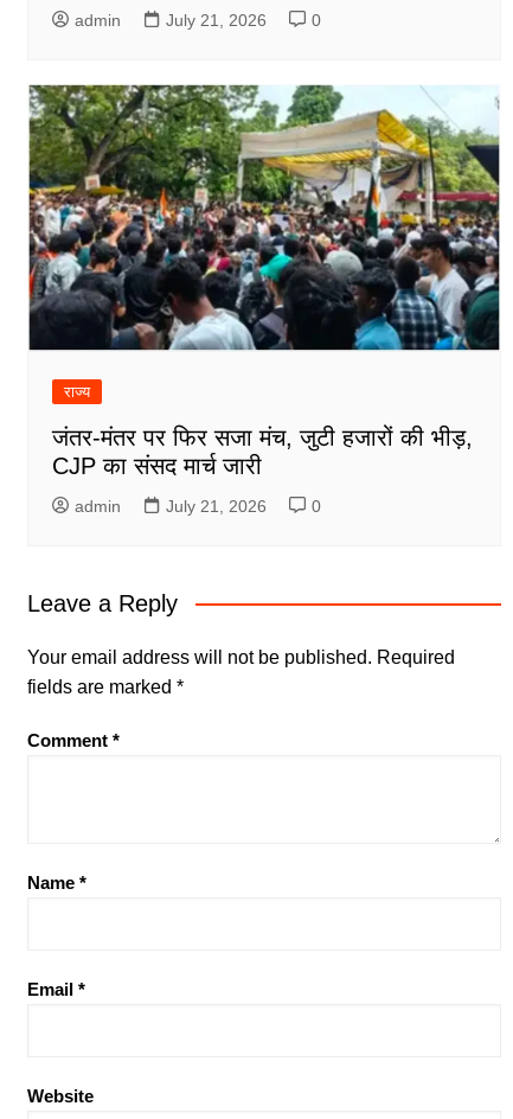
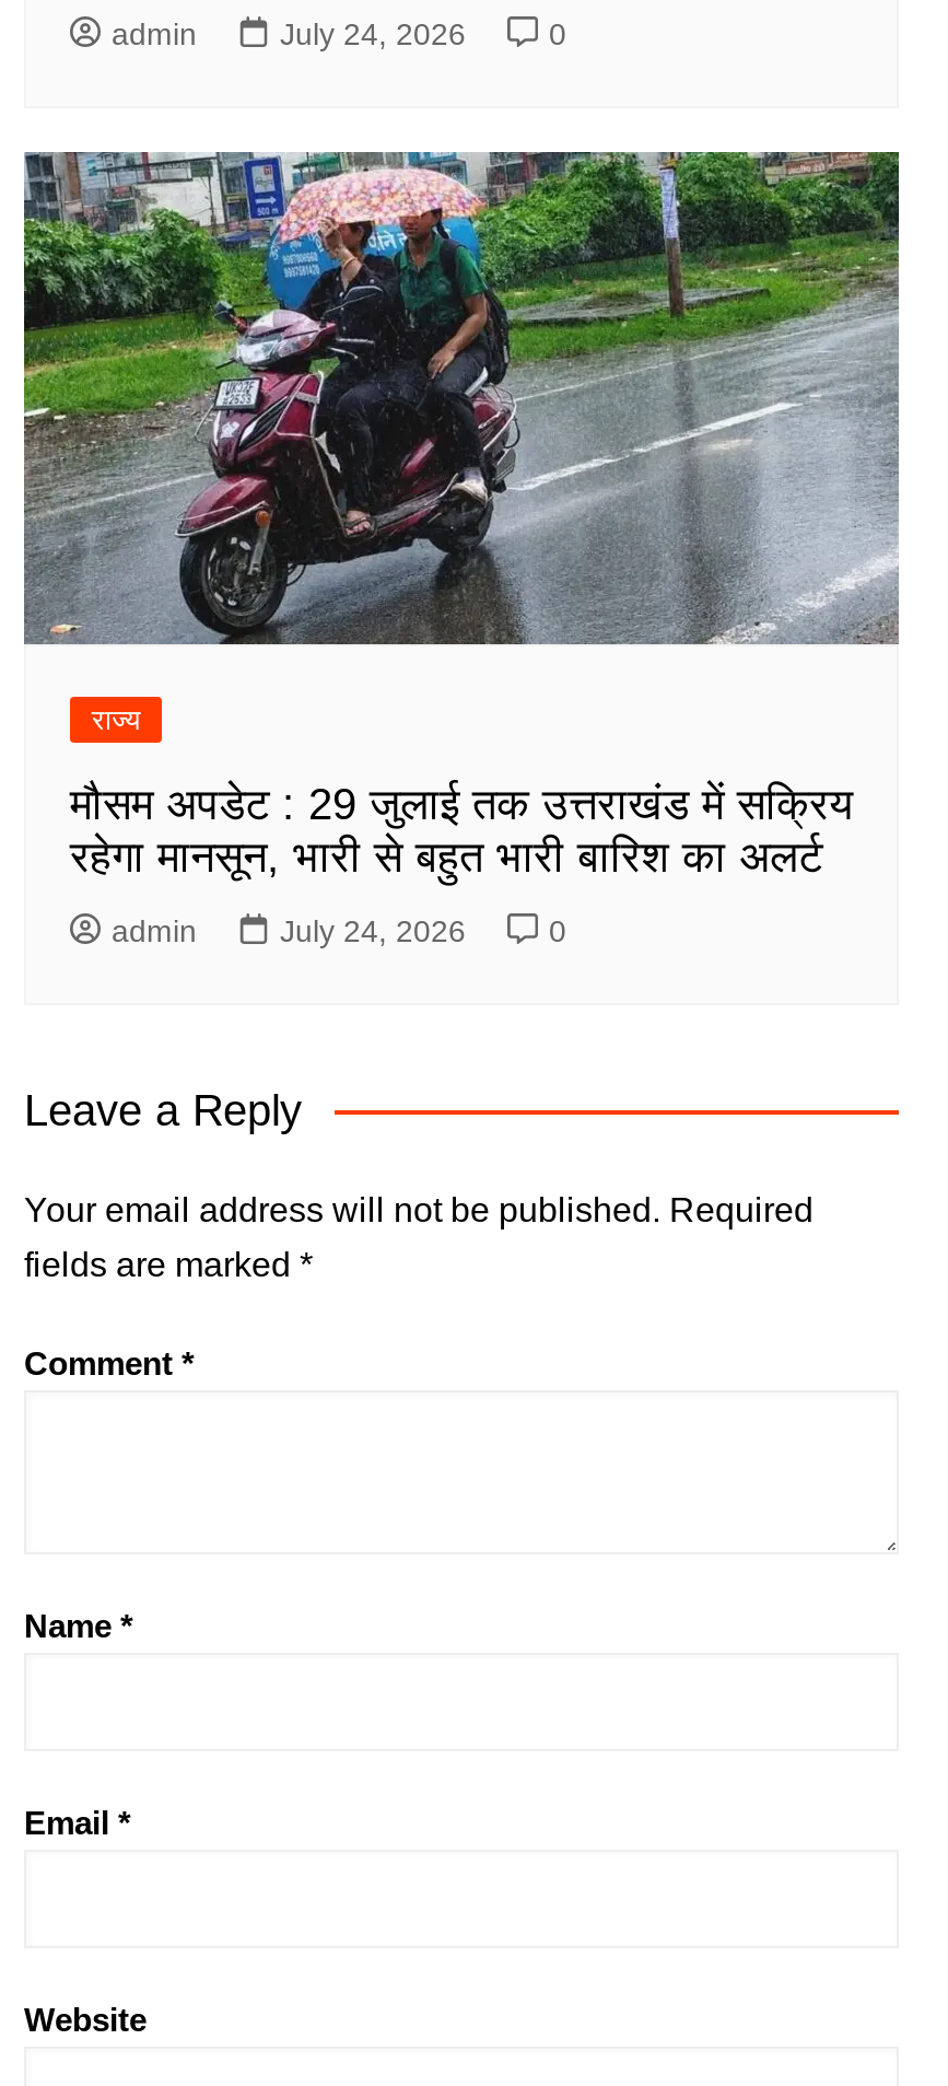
- July 21, 2026
+ July 24, 2026

- [image]
+ [image]

- जंतर-मंतर पर फिर सजा मंच, जुटी हजारों की भीड़,
- CJP का संसद मार्च जारी
+ मौसम अपडेट : 29 जुलाई तक उत्तराखंड में सक्रिय
+ रहेगा मानसून, भारी से बहुत भारी बारिश का अलर्ट

- July 21, 2026
+ July 24, 2026
